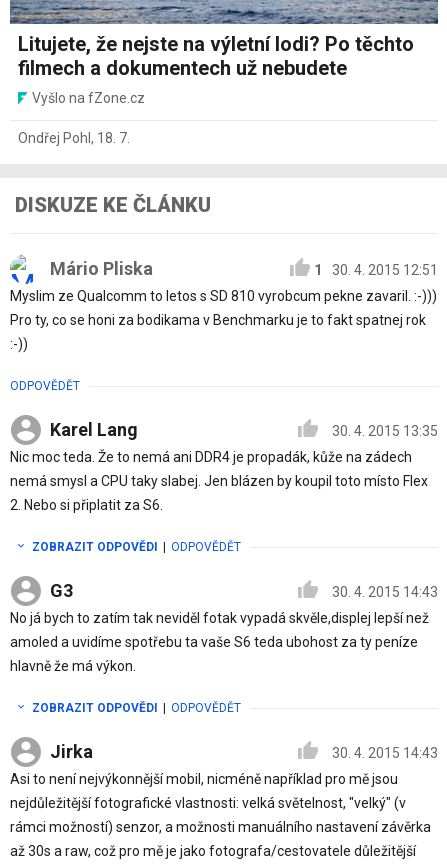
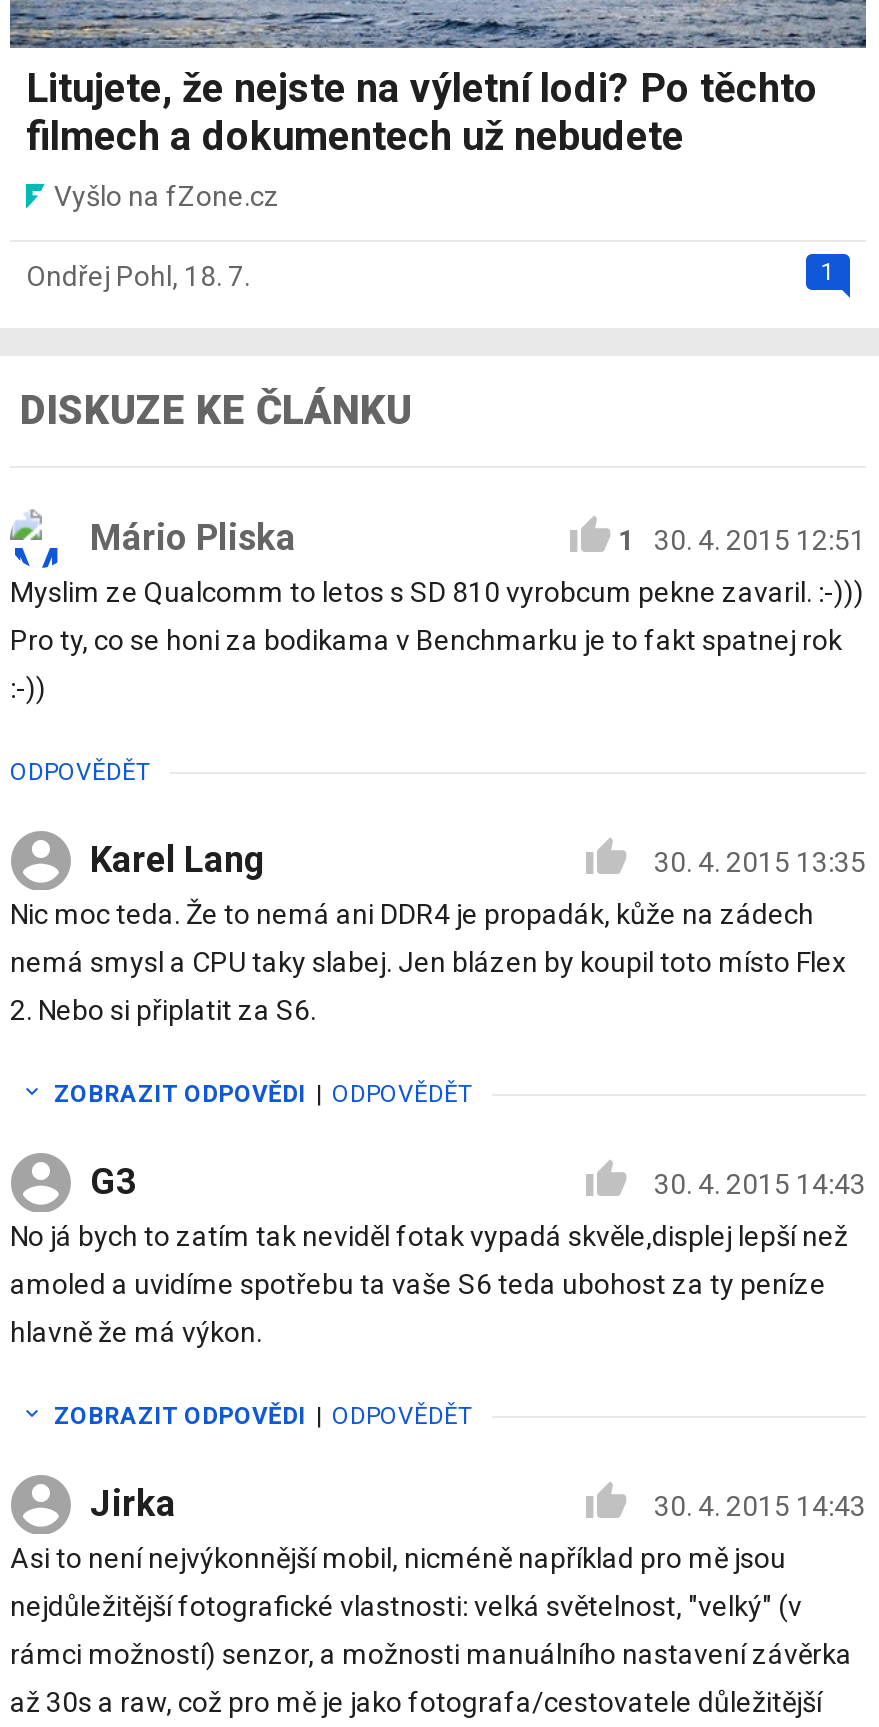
+ 1
